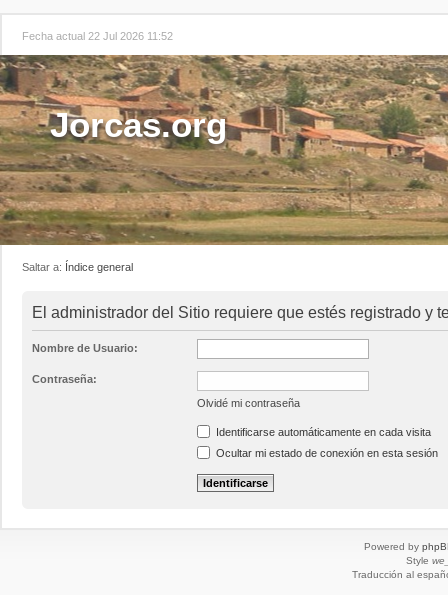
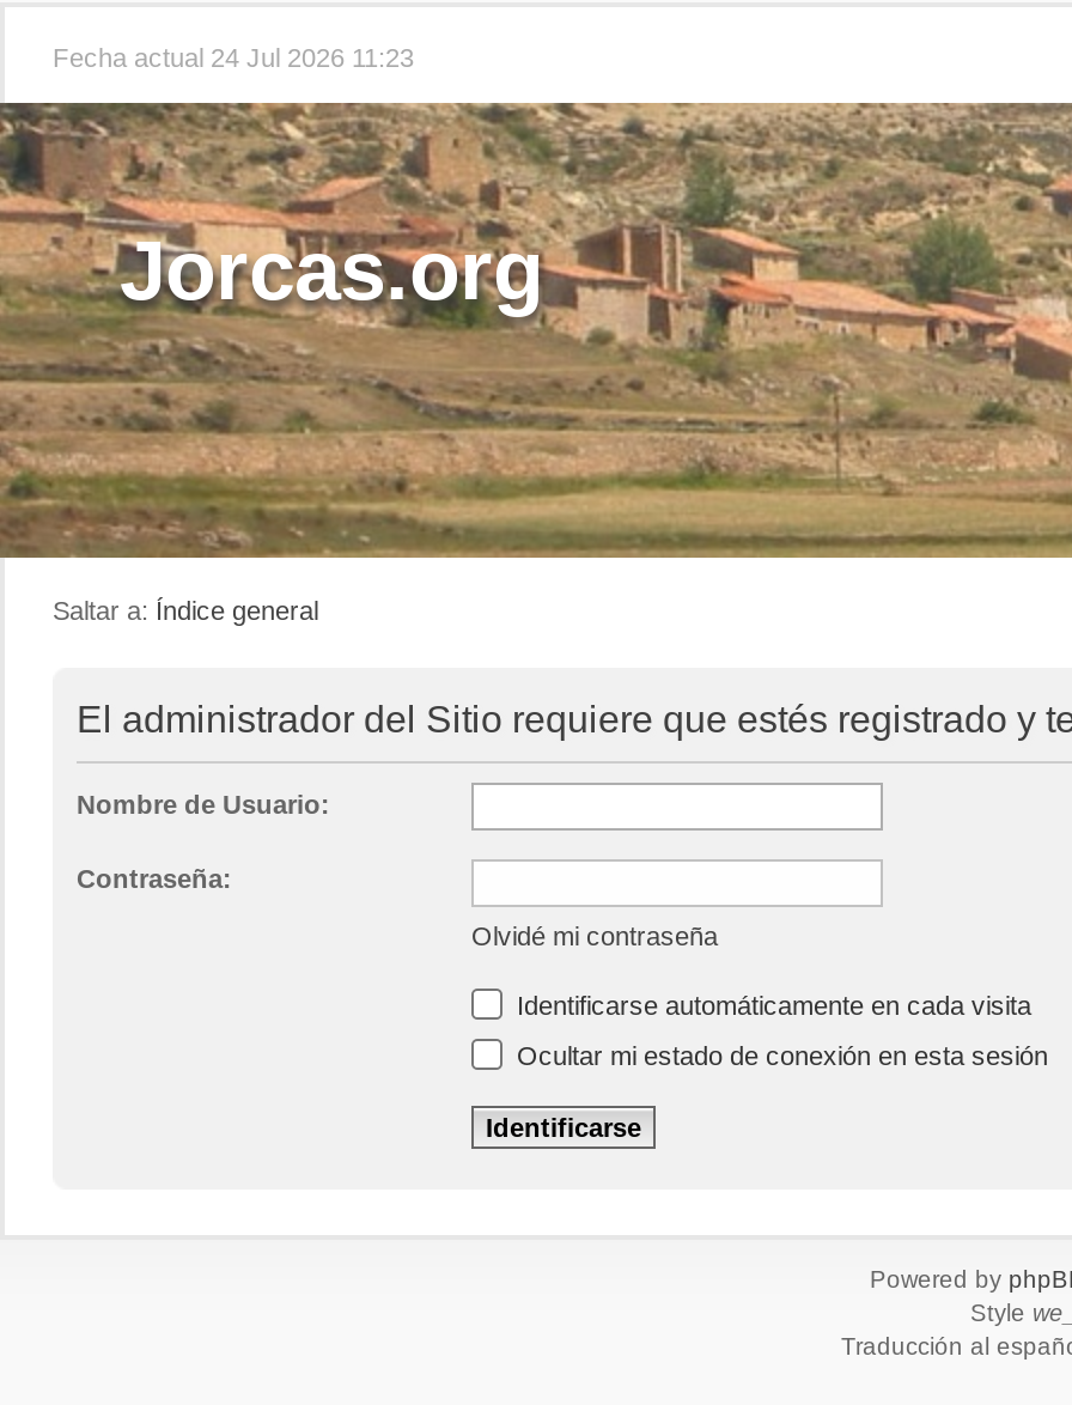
- Fecha actual 22 Jul 2026 11:52
+ Fecha actual 24 Jul 2026 11:23
